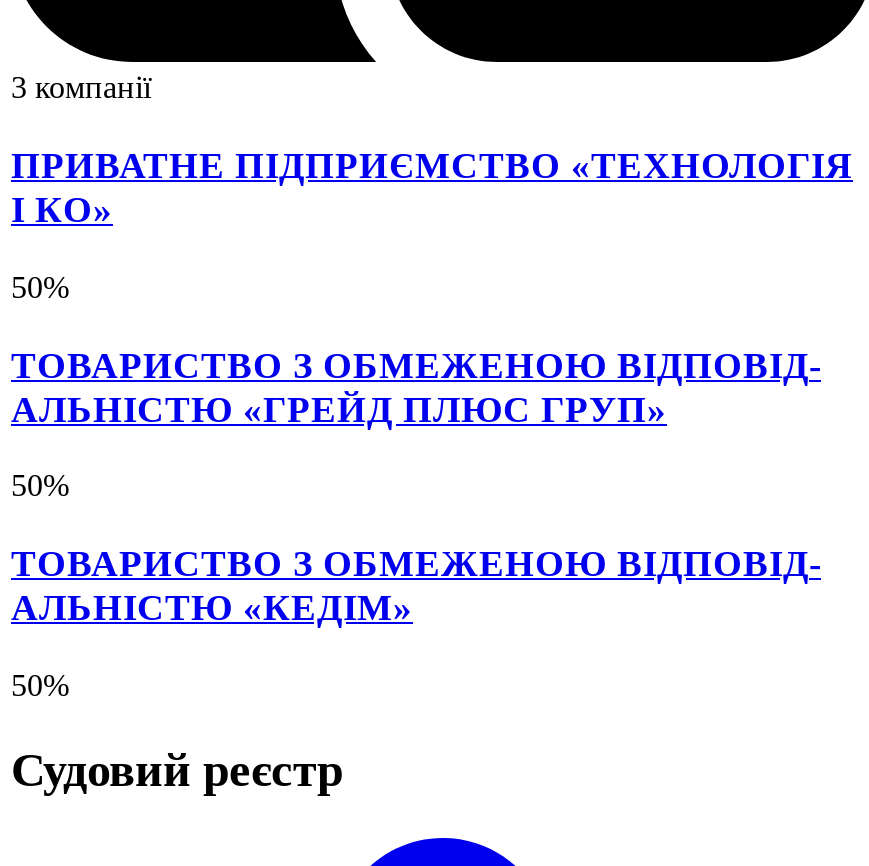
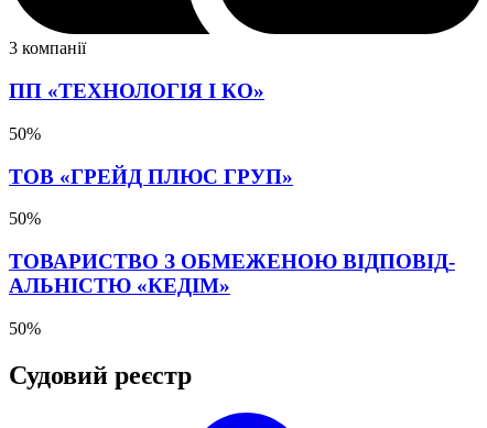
- ПРИВАТНЕ ПІДПРИЄМСТВО «ТЕХНОЛОГІЯ
- І КО»
+ ПП «ТЕХНОЛОГІЯ І КО»

- ТОВАРИСТВО З ОБМЕЖЕНОЮ ВІДПОВІД
- АЛЬНІСТЮ «ГРЕЙД ПЛЮС ГРУП»
+ ТОВ «ГРЕЙД ПЛЮС ГРУП»
